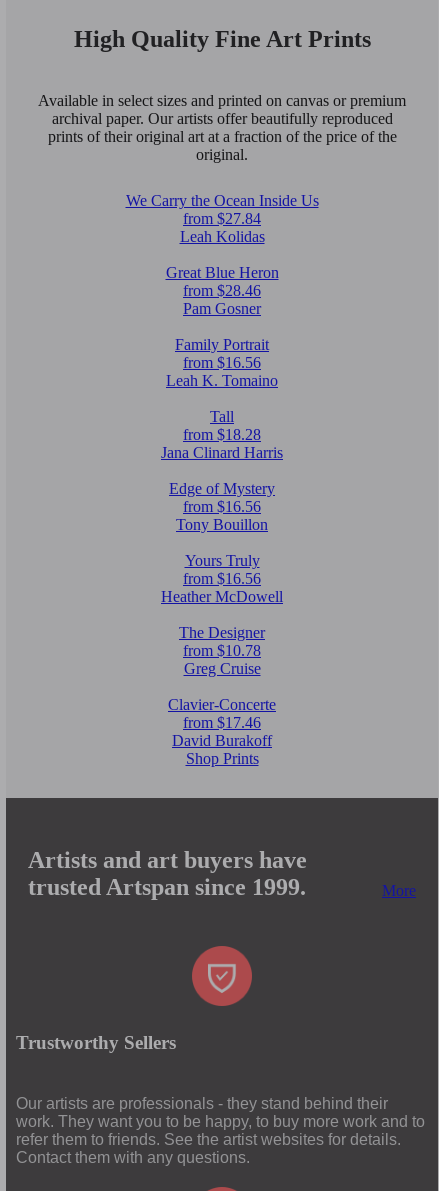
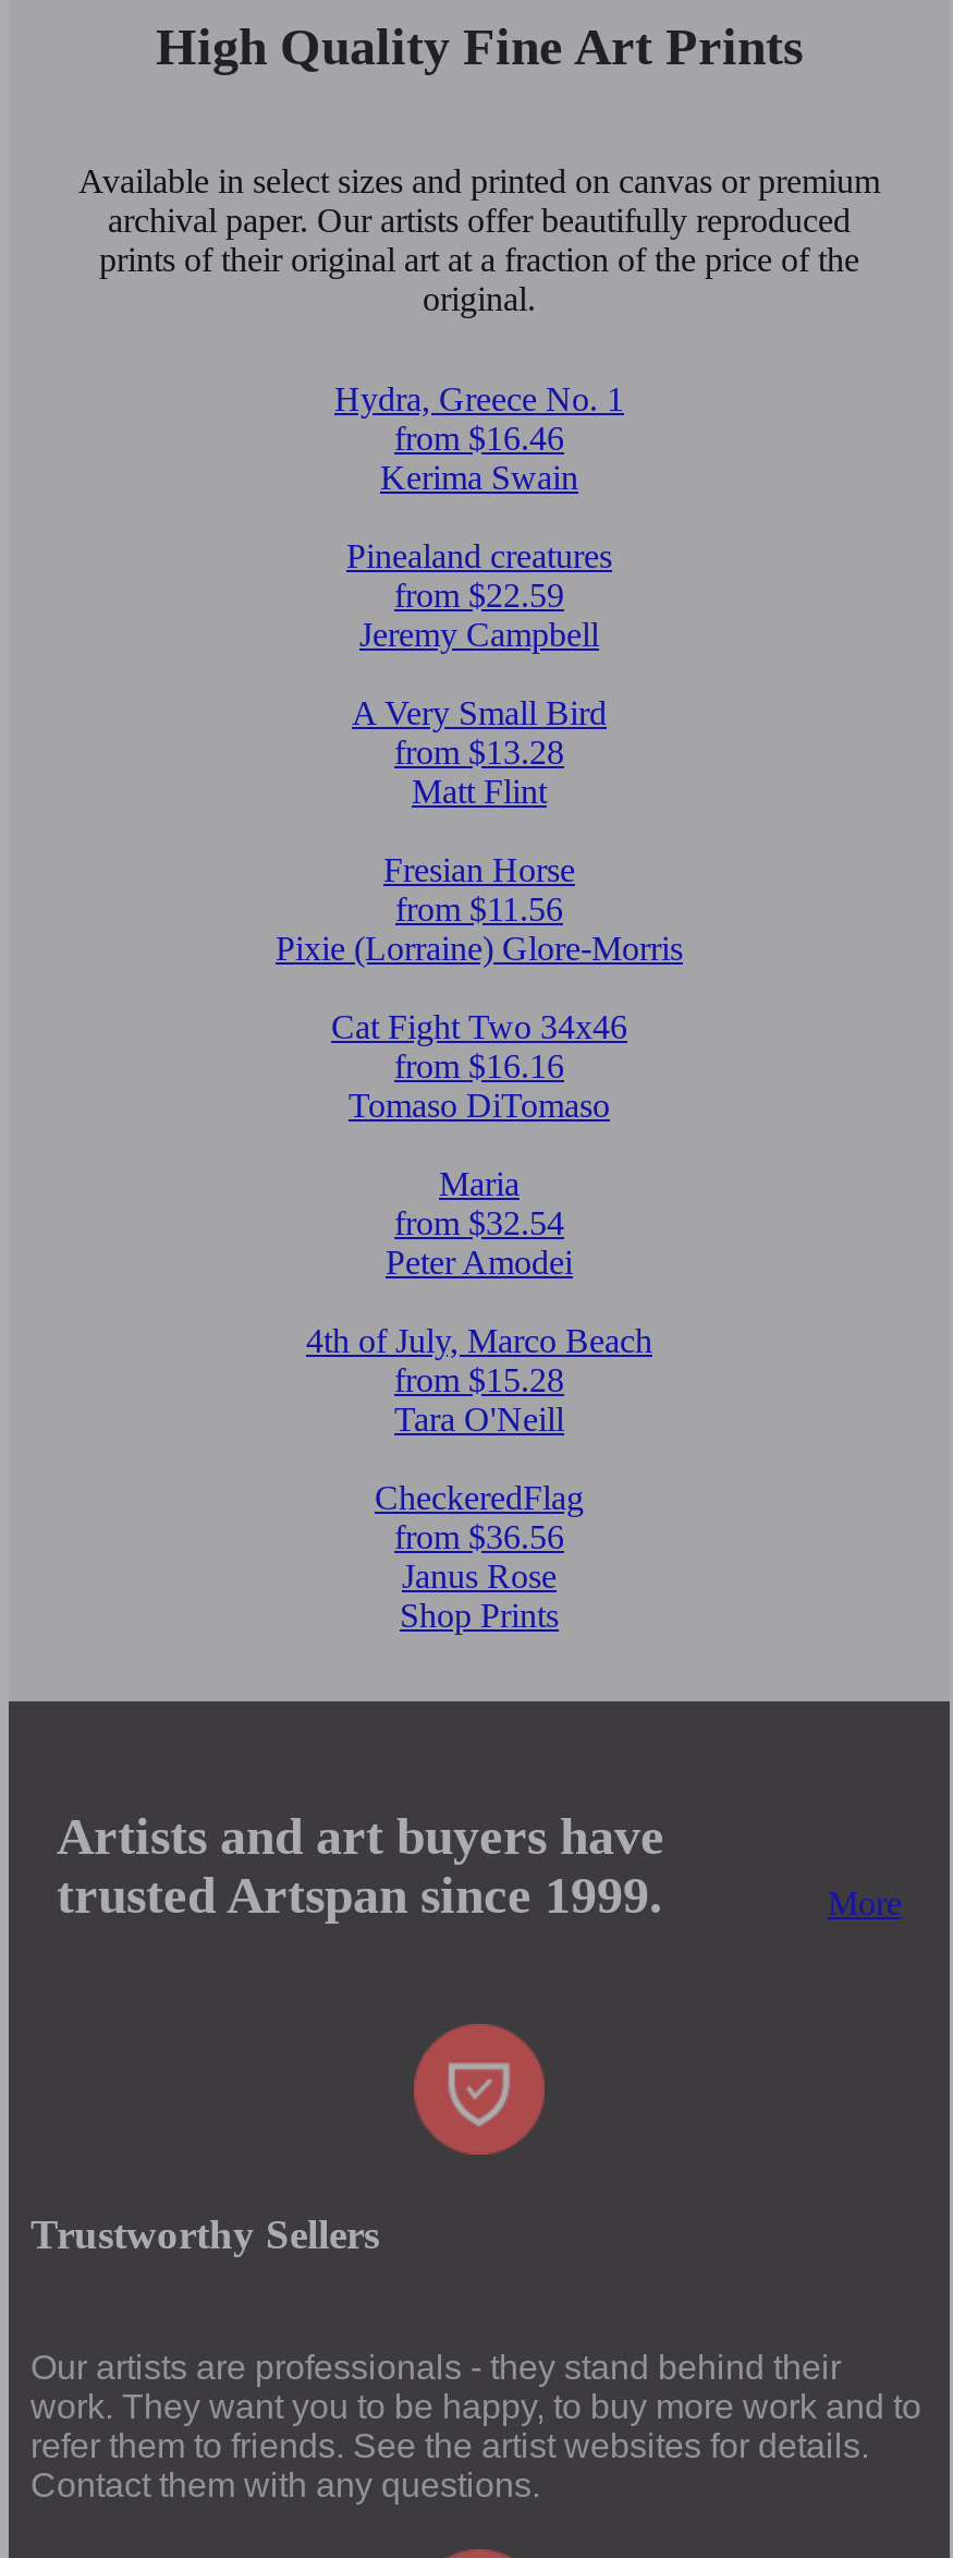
- We Carry the Ocean Inside Us
- from $27.84
- Leah Kolidas
+ Hydra, Greece No. 1
+ from $16.46
+ Kerima Swain

- Great Blue Heron
- from $28.46
- Pam Gosner
+ Pinealand creatures
+ from $22.59
+ Jeremy Campbell

- Family Portrait
- from $16.56
- Leah K. Tomaino
+ A Very Small Bird
+ from $13.28
+ Matt Flint

- Tall
- from $18.28
- Jana Clinard Harris
+ Fresian Horse
+ from $11.56
+ Pixie (Lorraine) Glore-Morris

- Edge of Mystery
- from $16.56
- Tony Bouillon
+ Cat Fight Two 34x46
+ from $16.16
+ Tomaso DiTomaso

- Yours Truly
- from $16.56
- Heather McDowell
+ Maria
+ from $32.54
+ Peter Amodei

- The Designer
- from $10.78
- Greg Cruise
+ 4th of July, Marco Beach
+ from $15.28
+ Tara O'Neill

- Clavier-Concerte
- from $17.46
- David Burakoff
+ CheckeredFlag
+ from $36.56
+ Janus Rose
